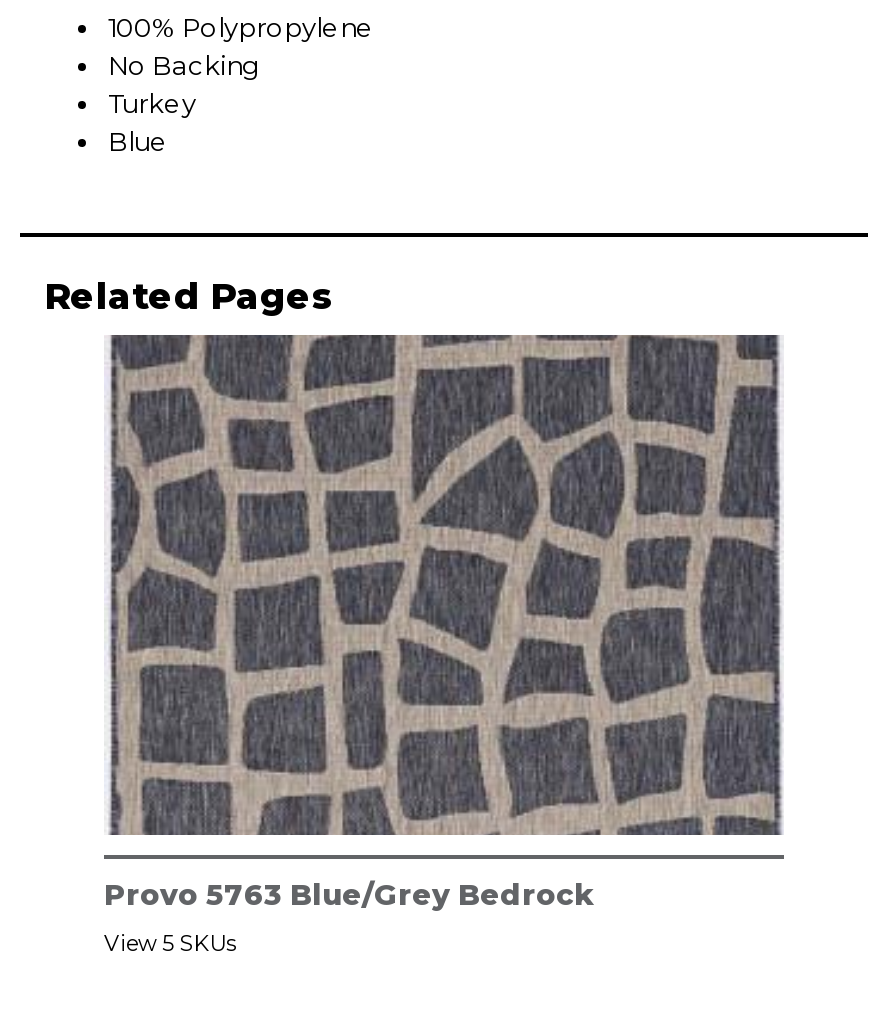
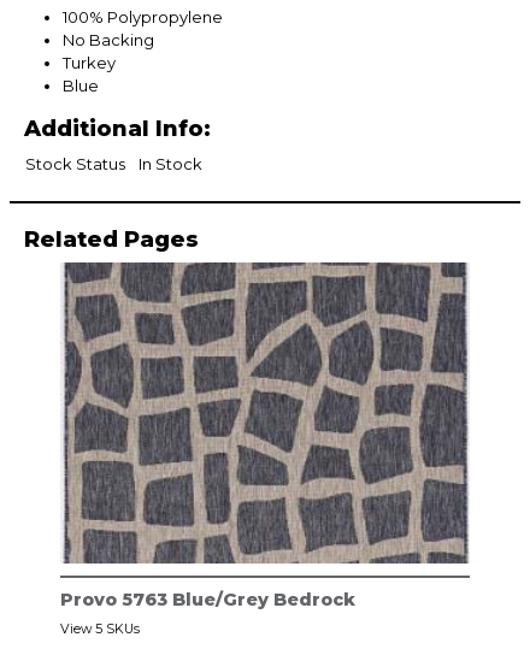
+ Additional Info:
+ Stock Status
+ In Stock
